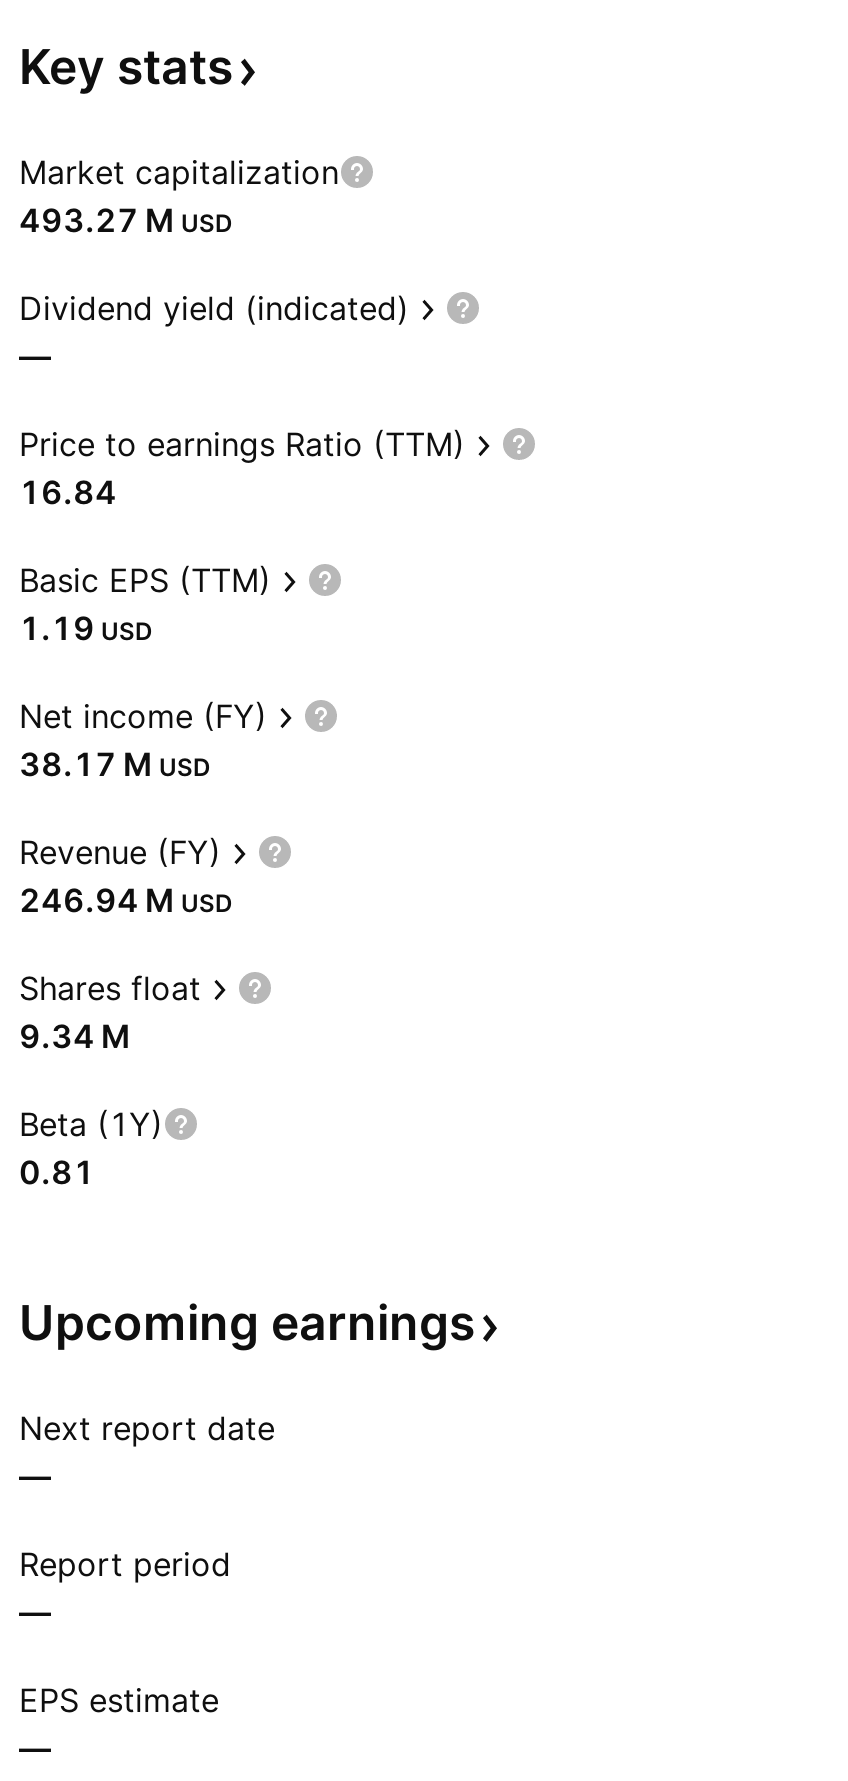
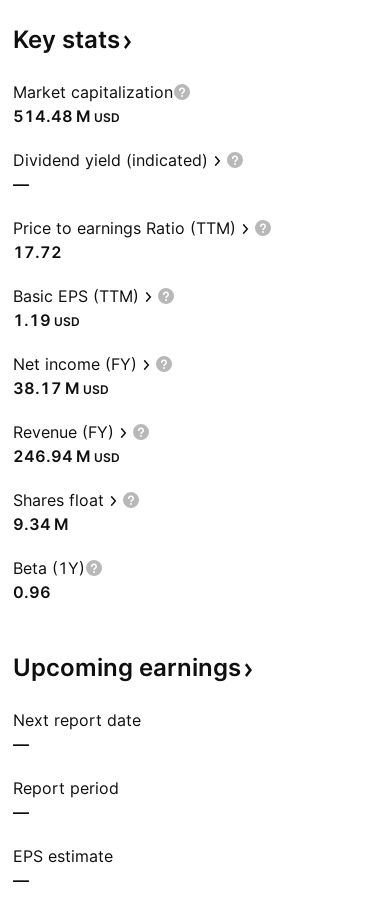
- 493.27 M USD
+ 514.48 M USD

- 16.84
+ 17.72

- 0.81
+ 0.96
